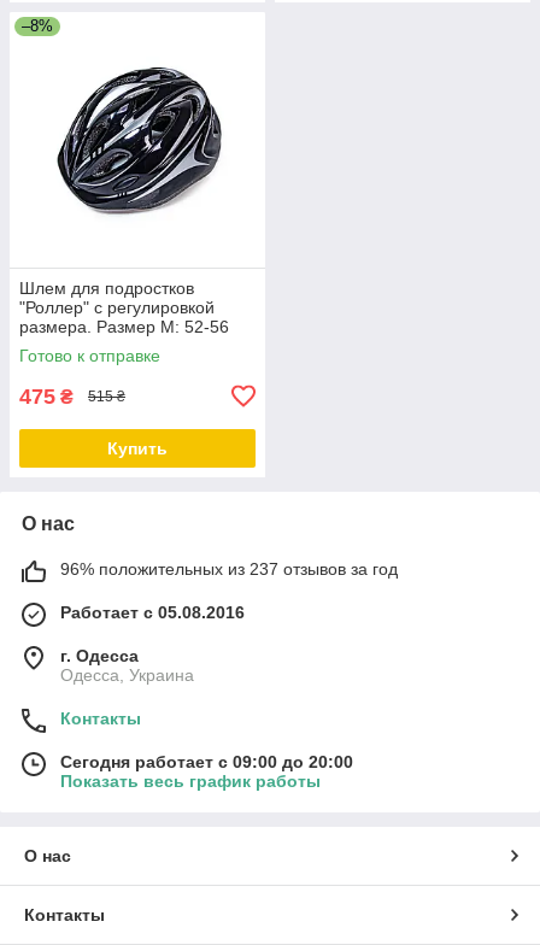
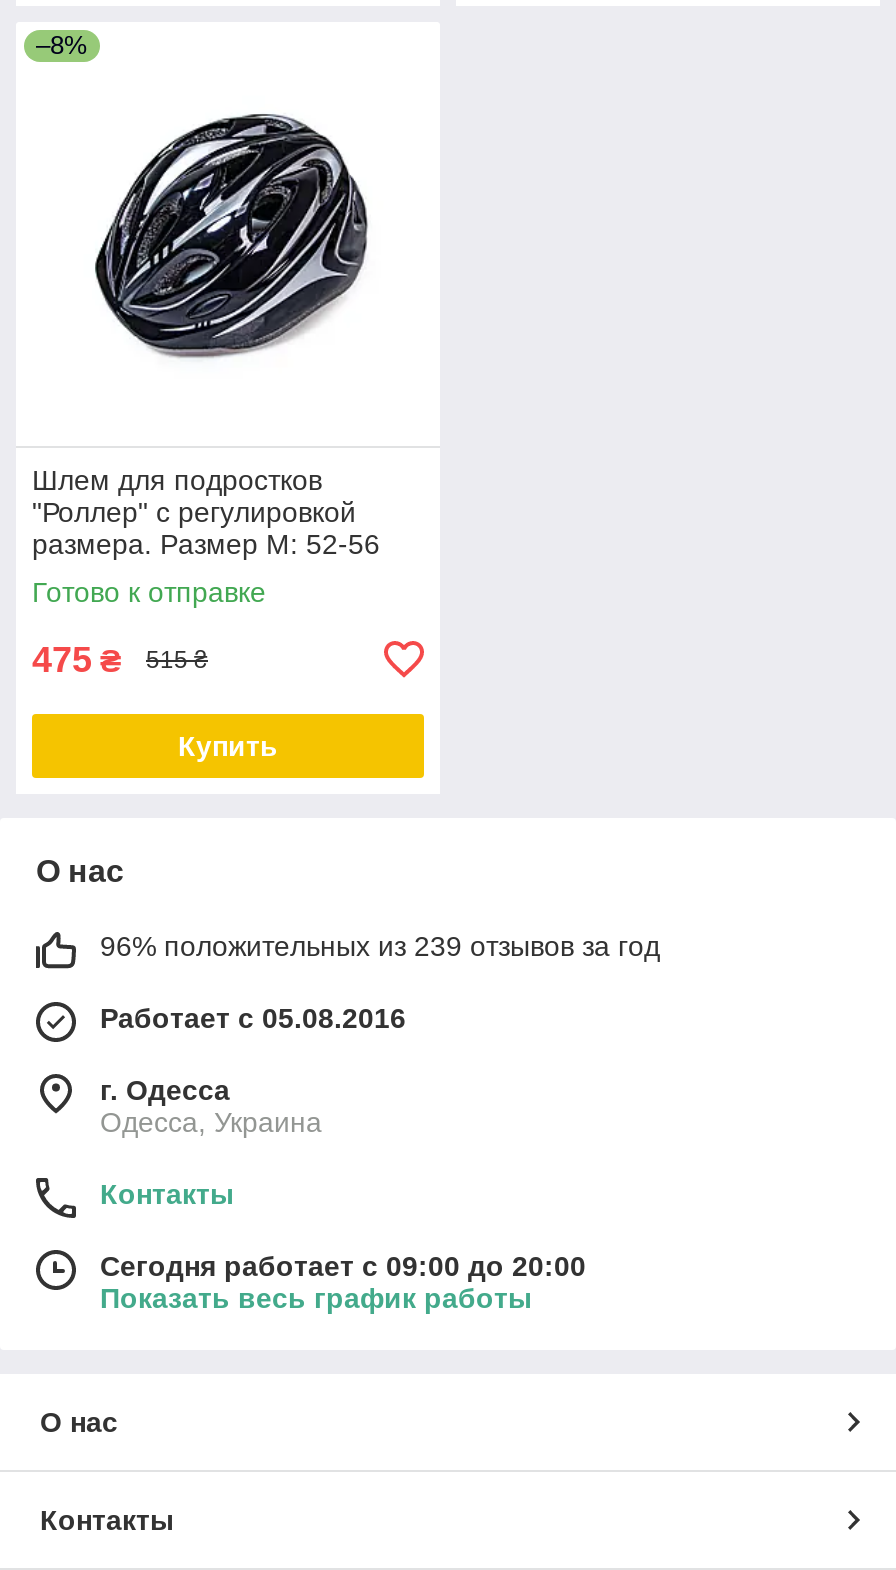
- 96% положительных из 237 отзывов за год
+ 96% положительных из 239 отзывов за год
